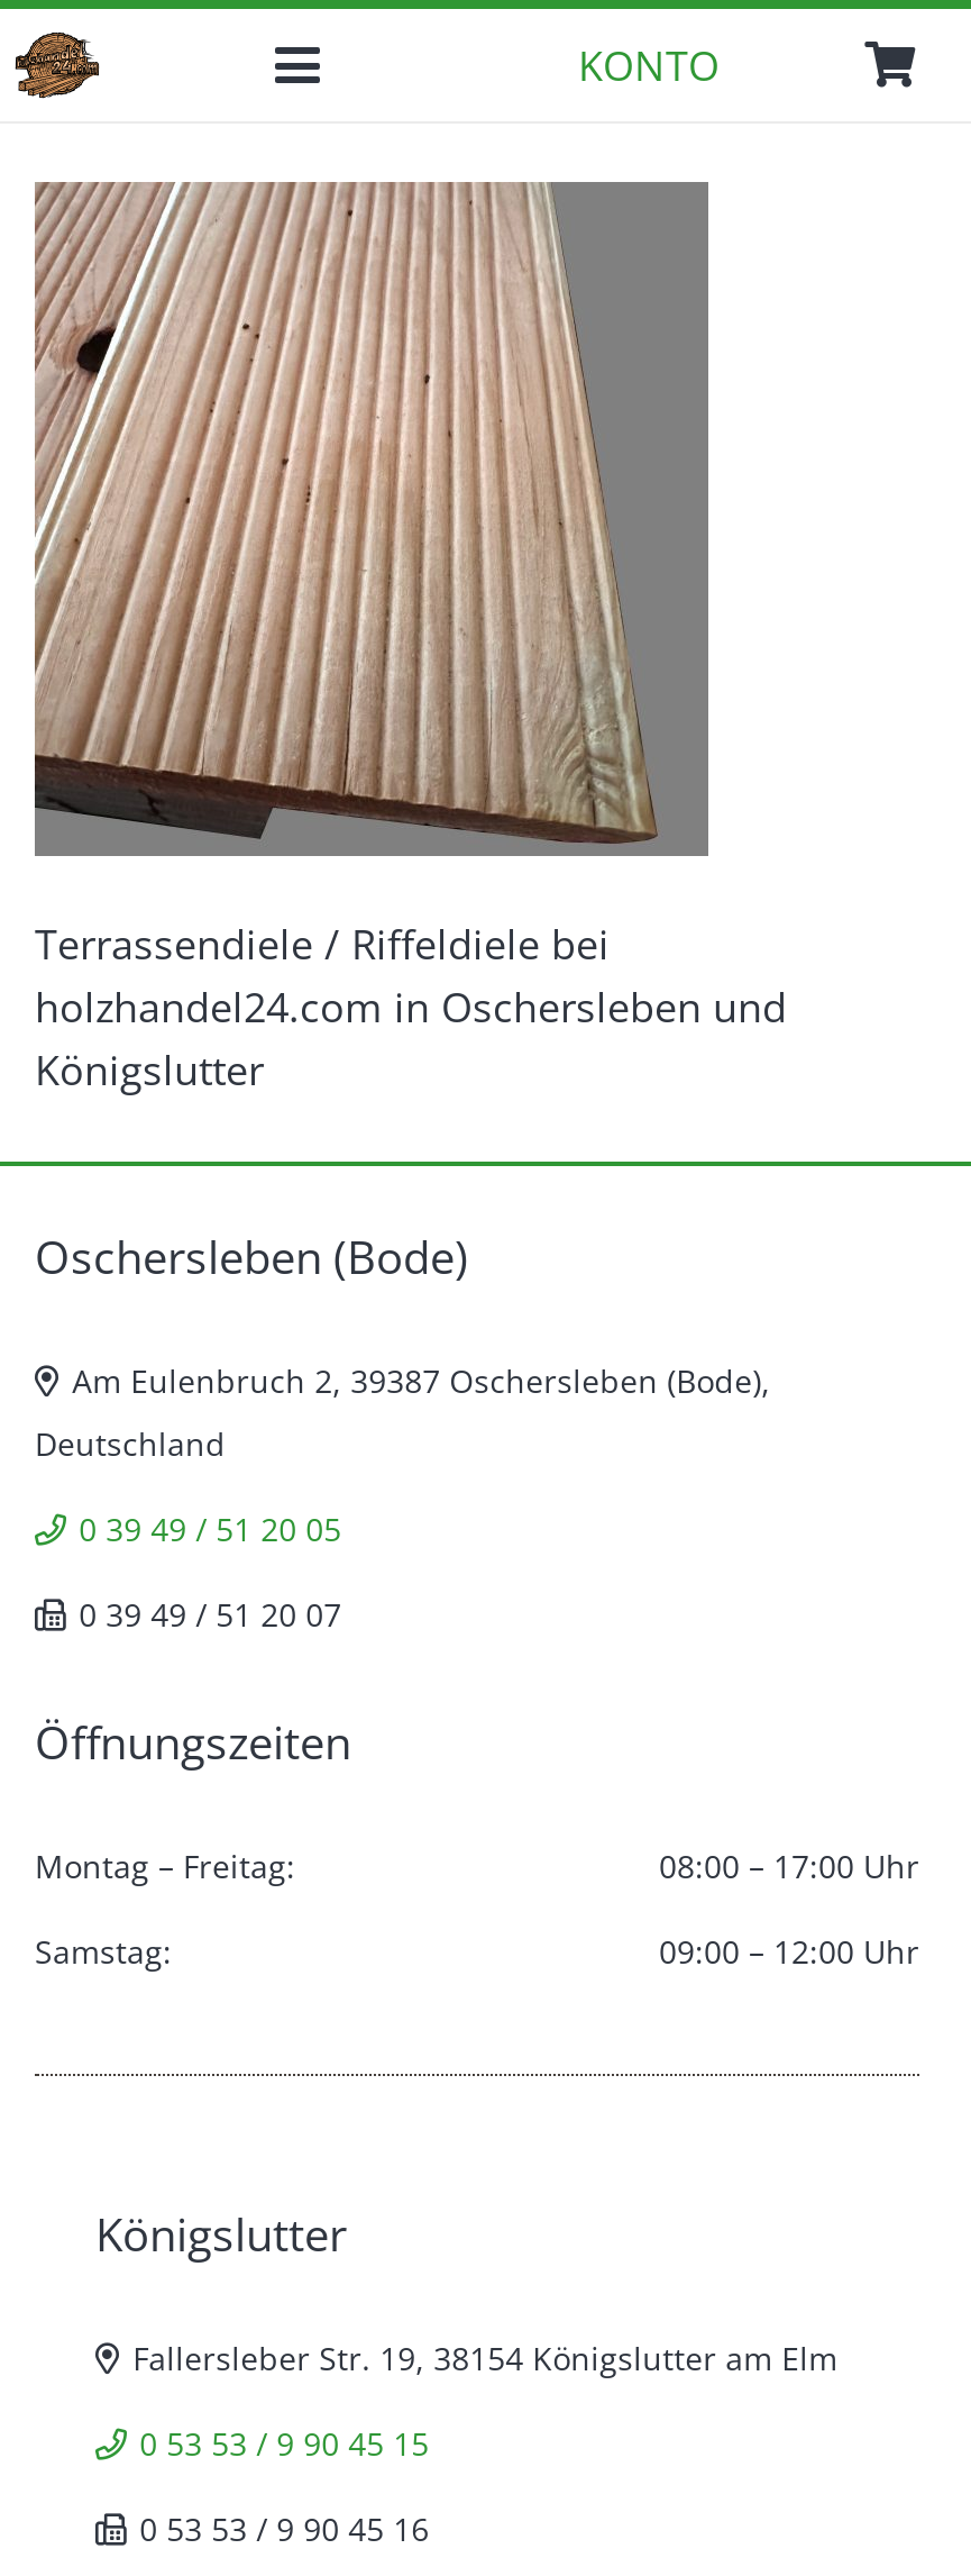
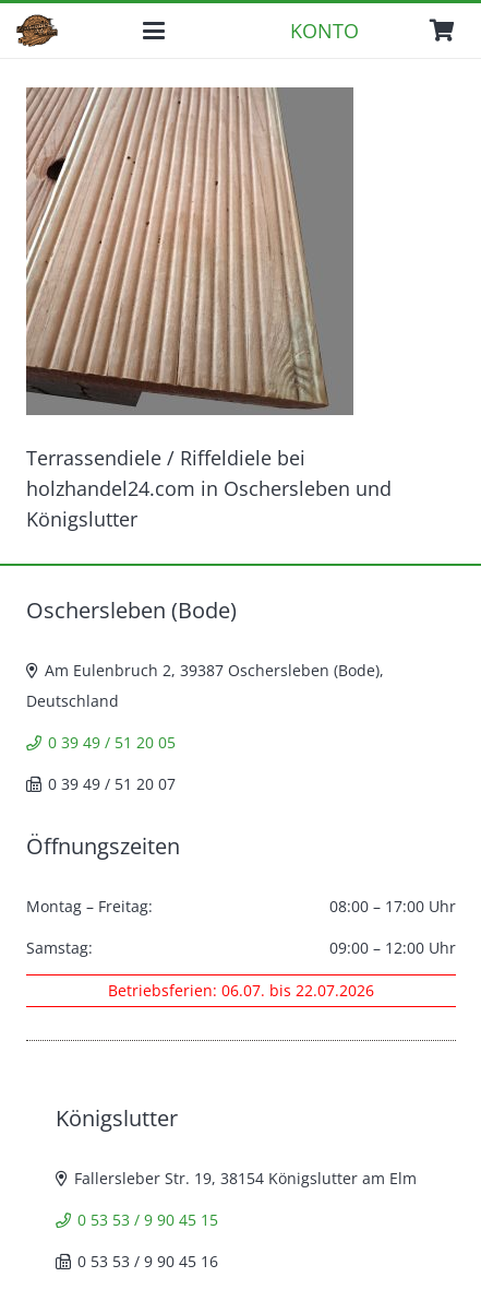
+ Betriebsferien: 06.07. bis 22.07.2026
